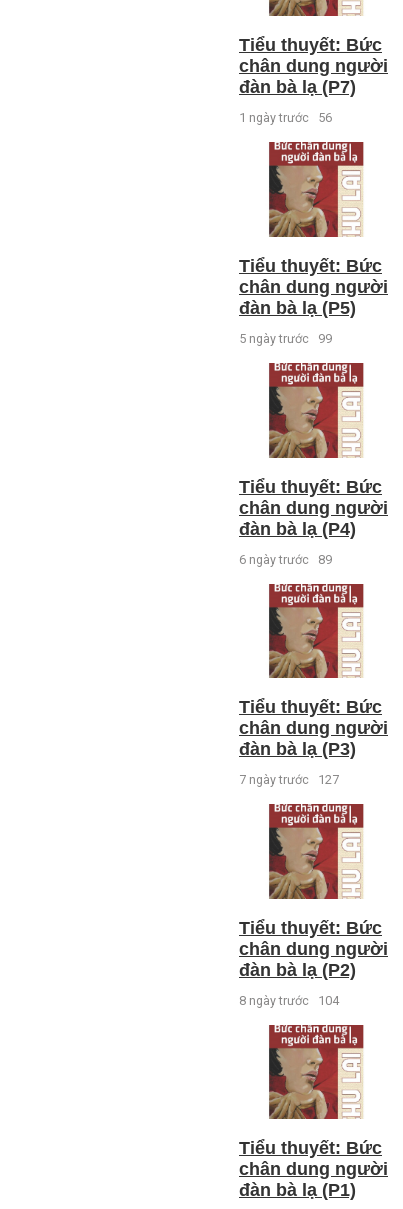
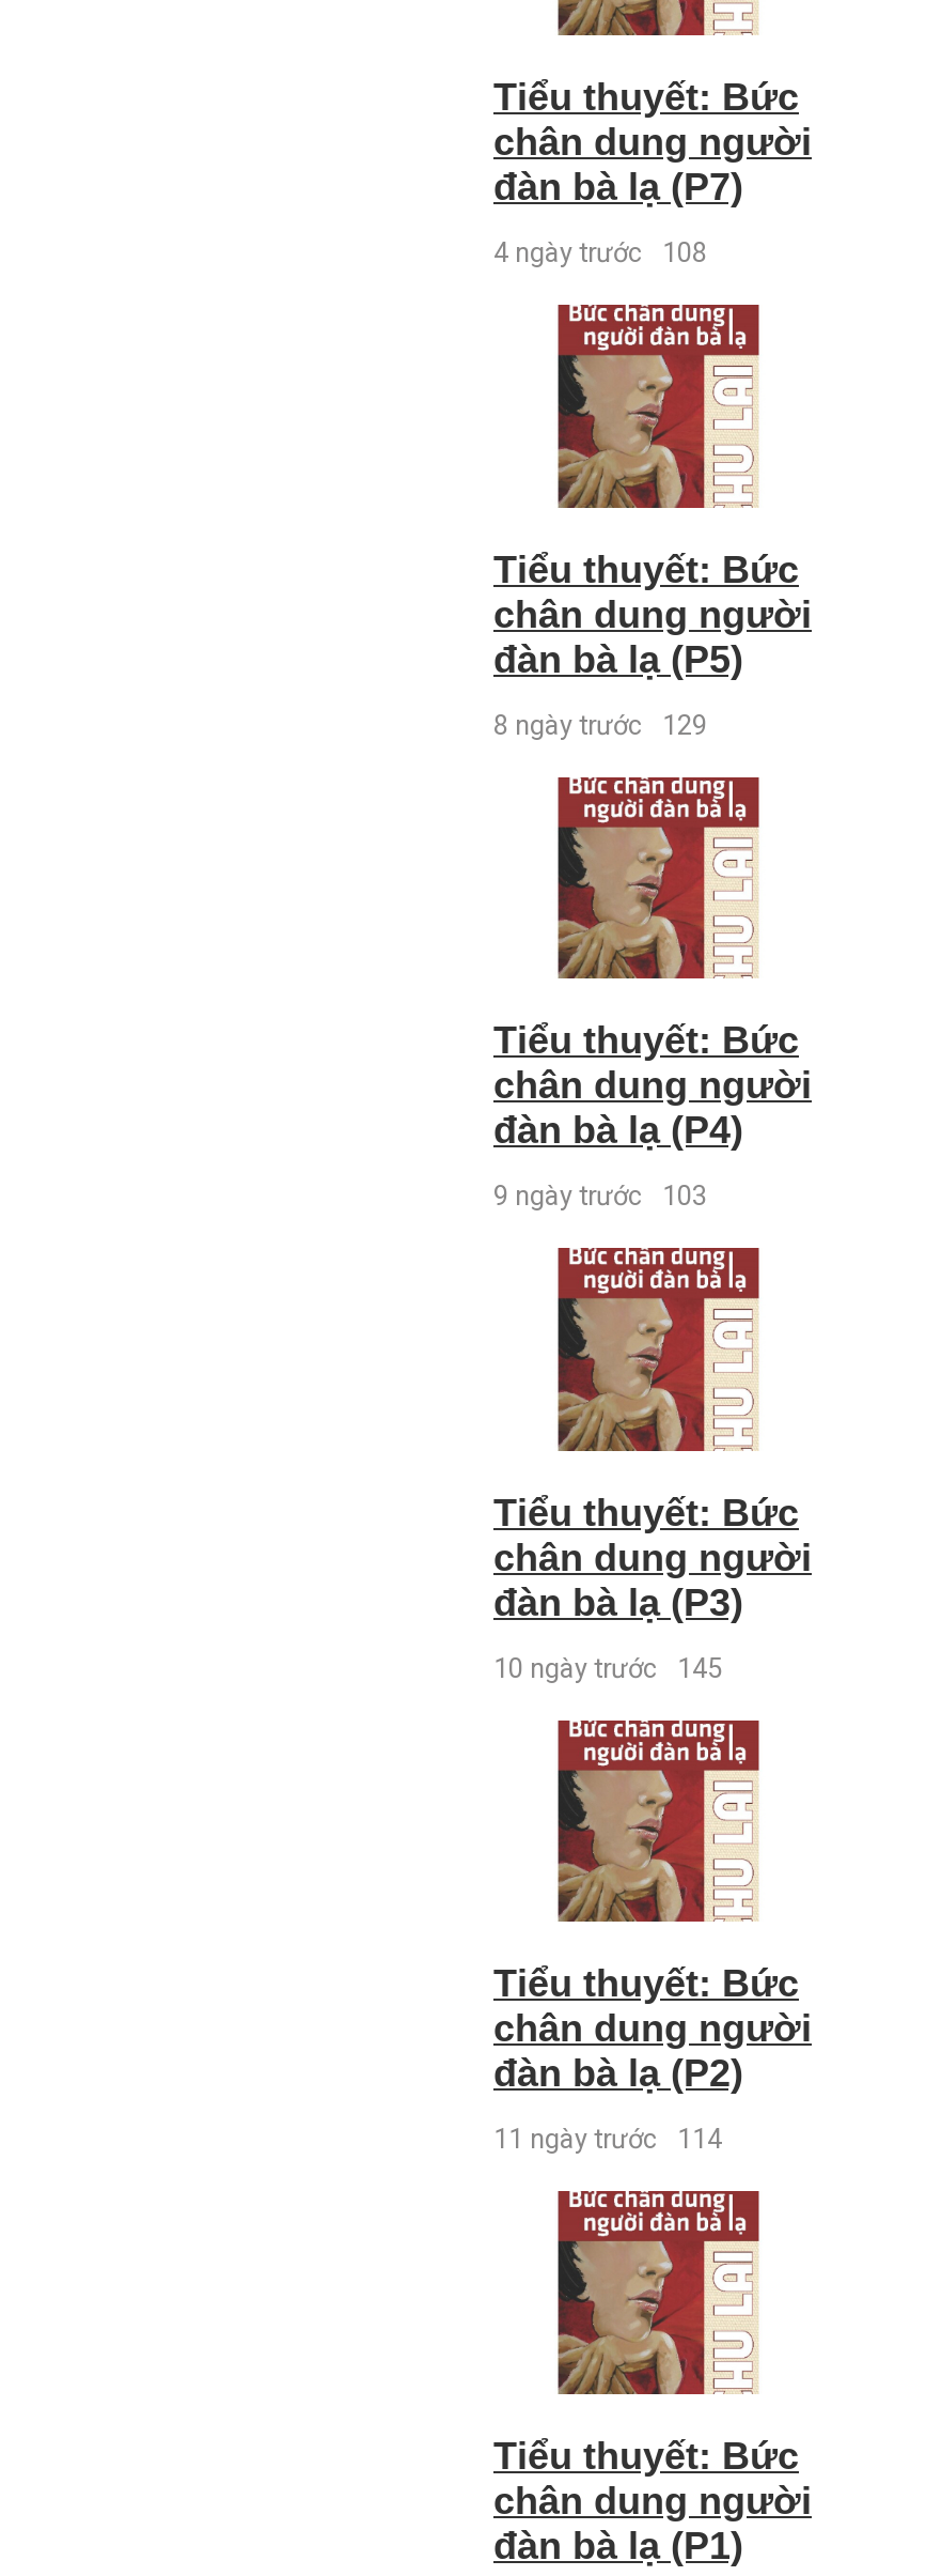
- 1 ngày trước 56
+ 4 ngày trước 108

- 5 ngày trước 99
+ 8 ngày trước 129

- 6 ngày trước 89
+ 9 ngày trước 103

- 7 ngày trước 127
+ 10 ngày trước 145

- 8 ngày trước 104
+ 11 ngày trước 114
